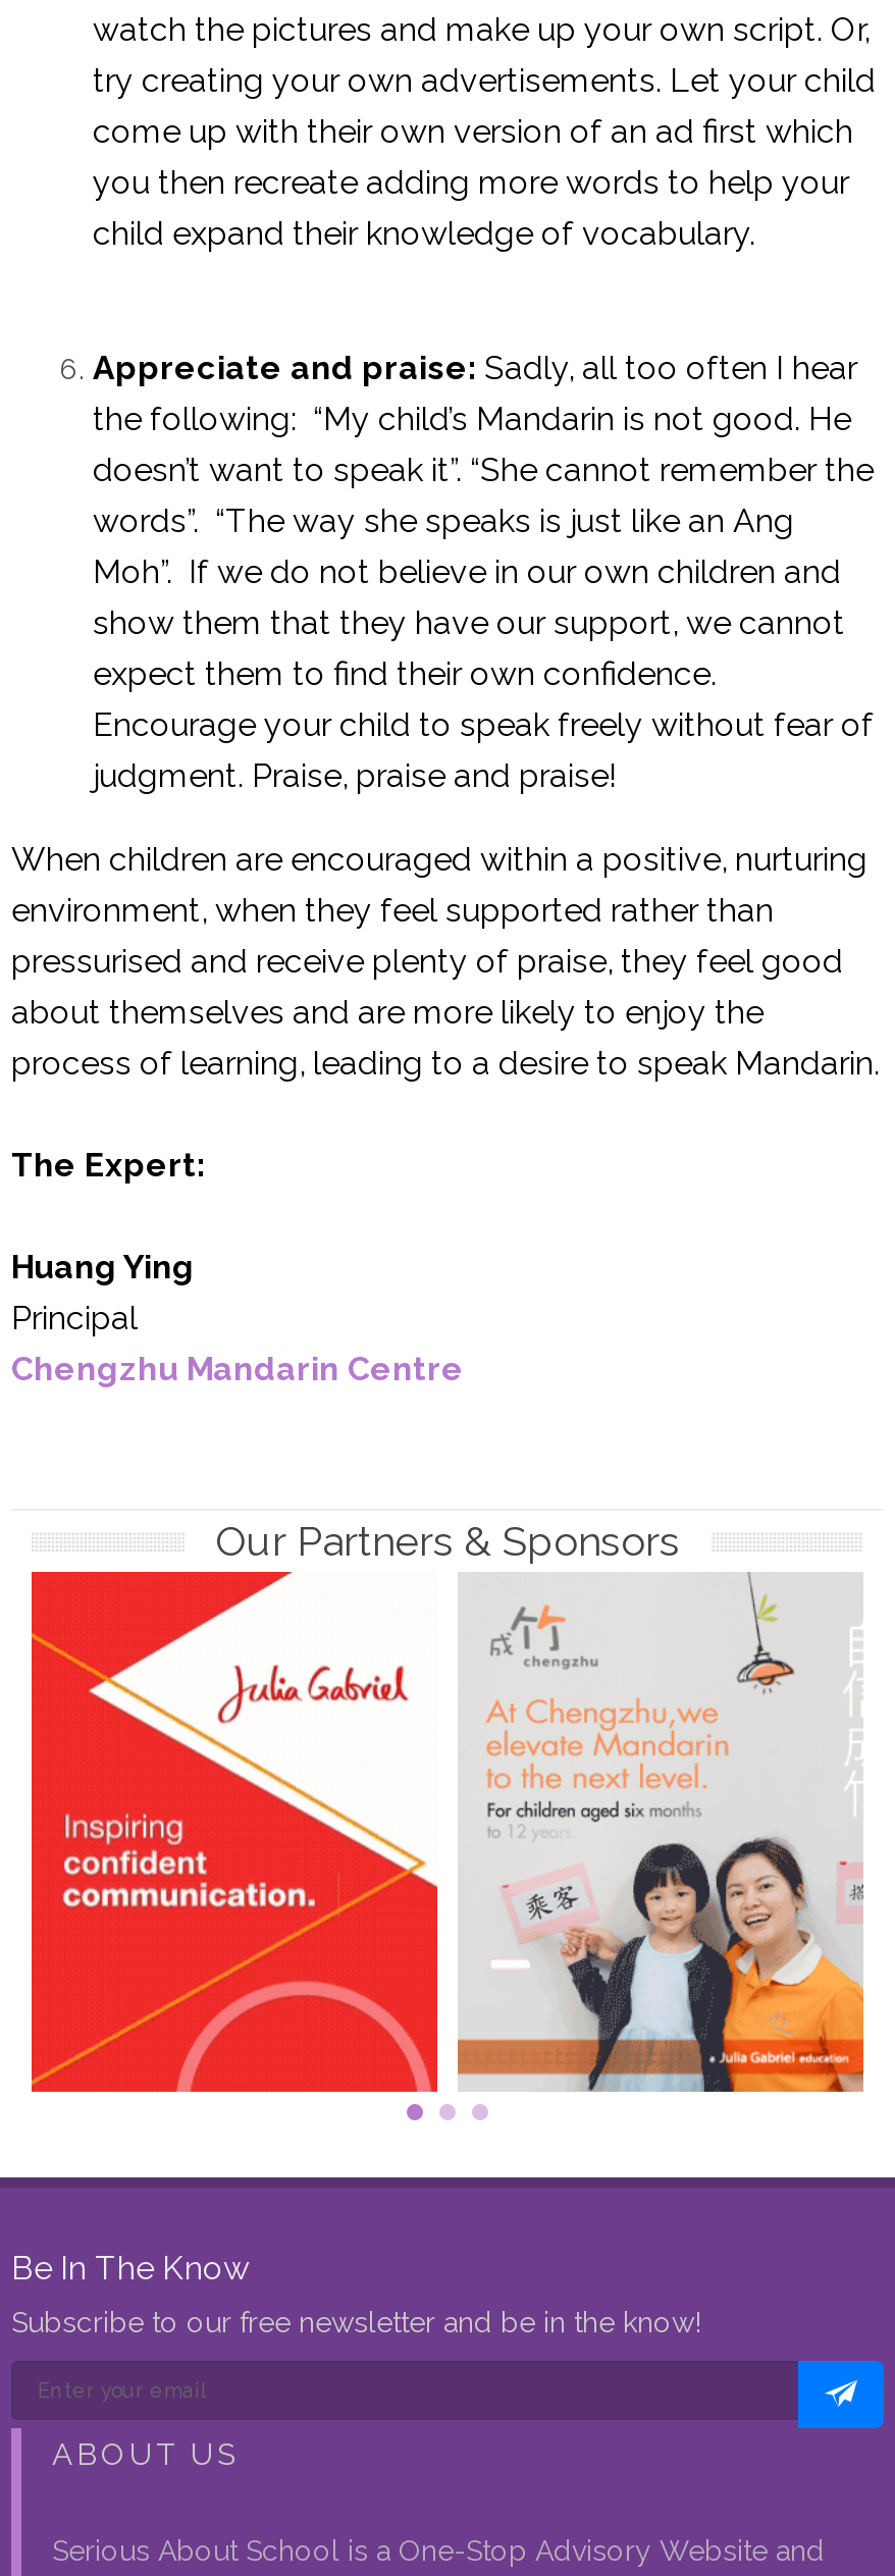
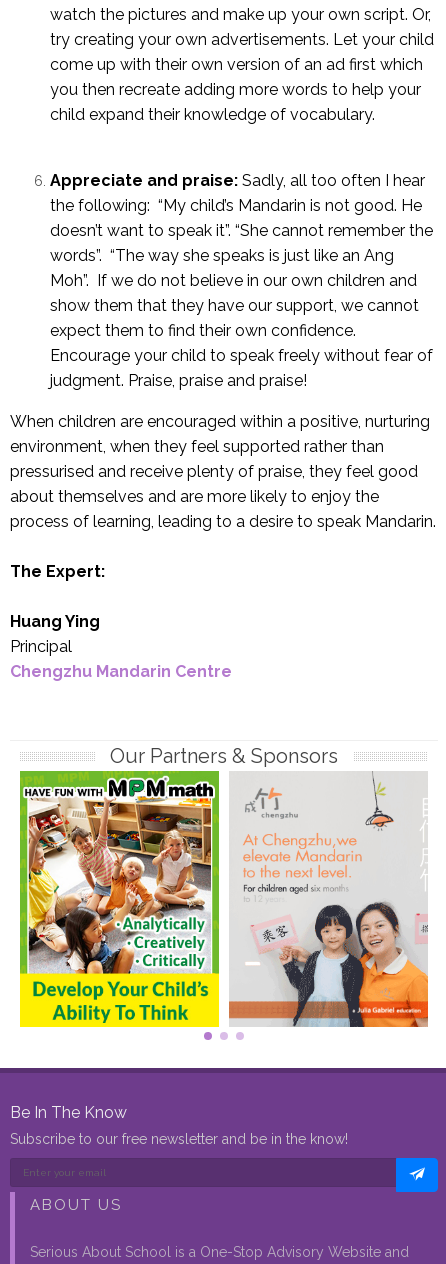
- [image]
+ [image]
